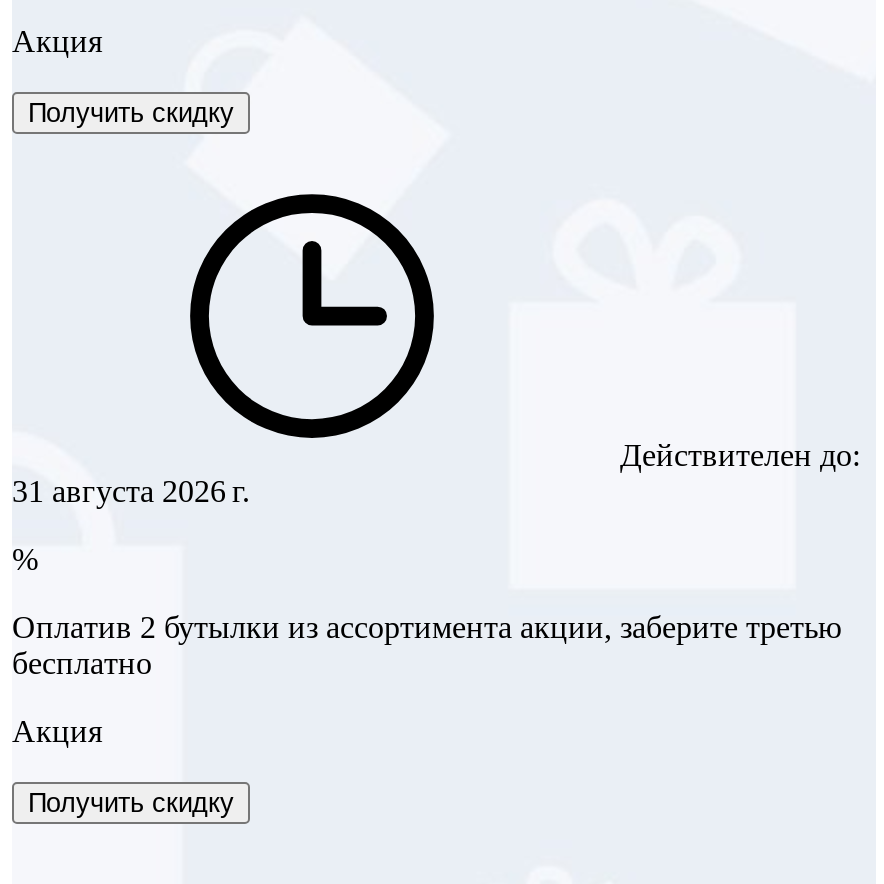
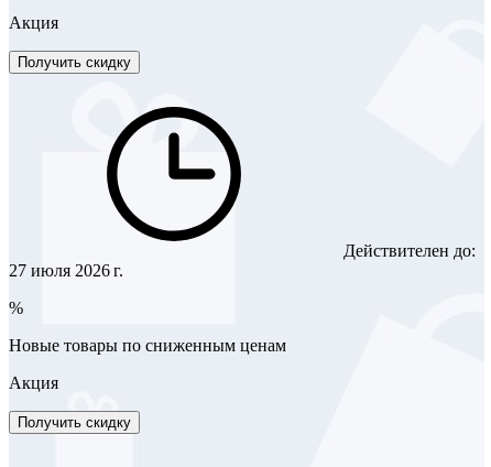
- 31 августа 2026 г.
+ 27 июля 2026 г.

- Оплатив 2 бутылки из ассортимента акции, заберите третью
- бесплатно
+ Новые товары по сниженным ценам
